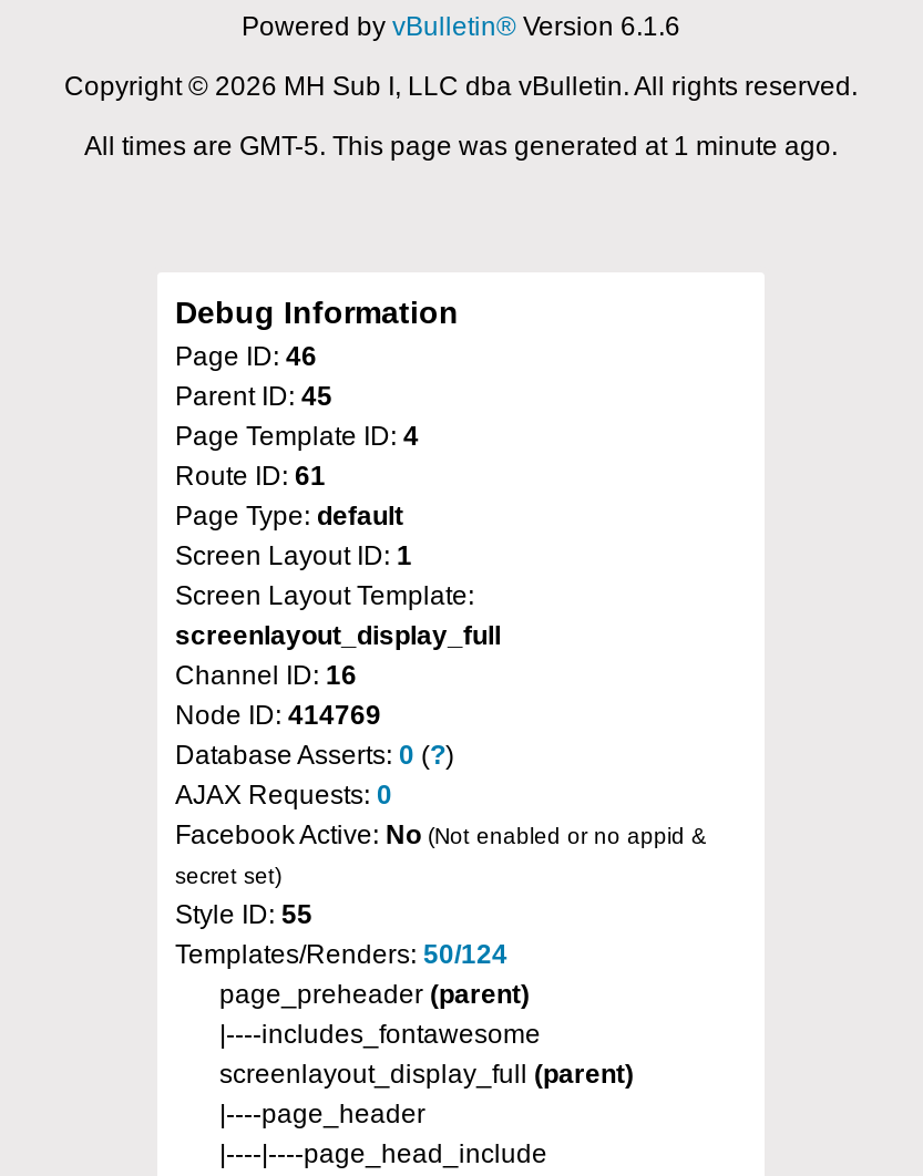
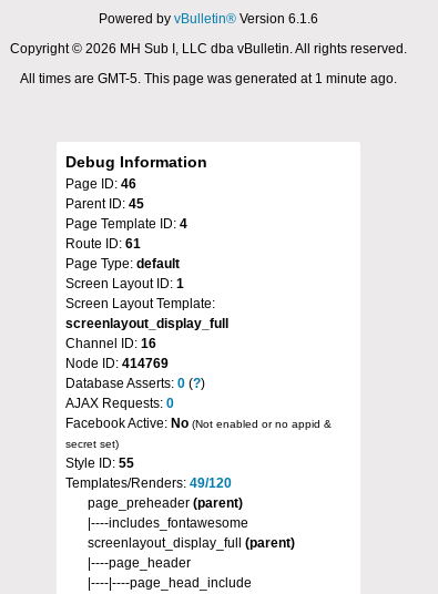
- Templates/Renders: 50/124
+ Templates/Renders: 49/120
